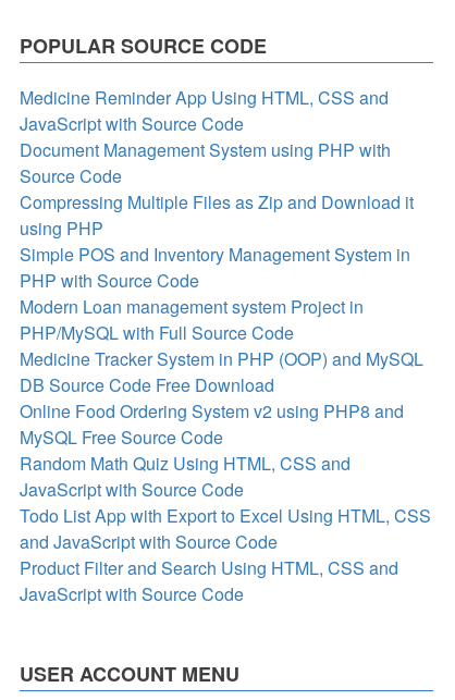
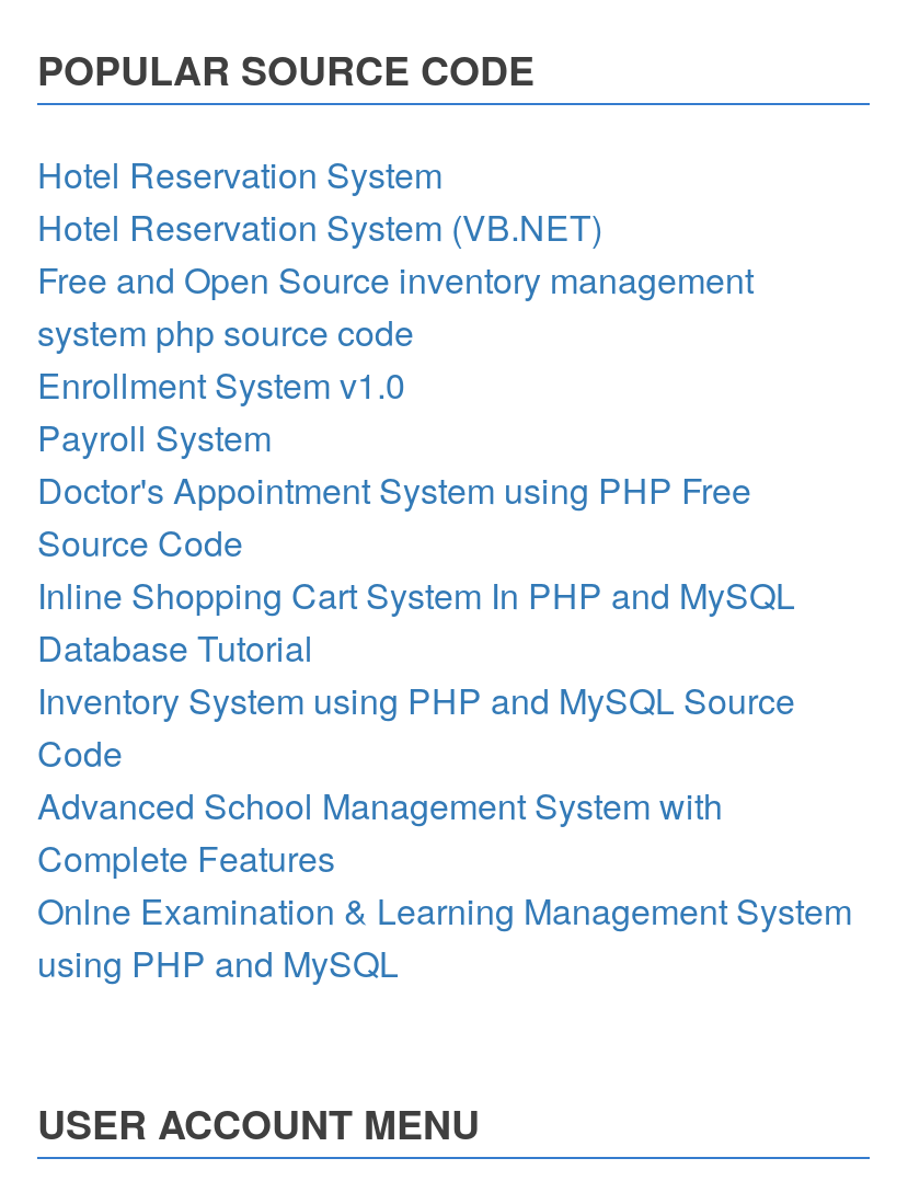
- Medicine Reminder App Using HTML, CSS and
- JavaScript with Source Code
- Document Management System using PHP with
+ Hotel Reservation System
+ Hotel Reservation System (VB.NET)
+ Free and Open Source inventory management
+ system php source code
+ Enrollment System v1.0
+ Payroll System
+ Doctor's Appointment System using PHP Free

moved down: Source Code

- Compressing Multiple Files as Zip and Download it
- using PHP
- Simple POS and Inventory Management System in
- PHP with Source Code
- Modern Loan management system Project in
- PHP/MySQL with Full Source Code
- Medicine Tracker System in PHP (OOP) and MySQL
- DB Source Code Free Download
- Online Food Ordering System v2 using PHP8 and
- MySQL Free Source Code
- Random Math Quiz Using HTML, CSS and
- JavaScript with Source Code
- Todo List App with Export to Excel Using HTML, CSS
- and JavaScript with Source Code
- Product Filter and Search Using HTML, CSS and
- JavaScript with Source Code
+ Inline Shopping Cart System In PHP and MySQL
+ Database Tutorial
+ Inventory System using PHP and MySQL Source
+ Code
+ Advanced School Management System with
+ Complete Features
+ Onlne Examination & Learning Management System
+ using PHP and MySQL
